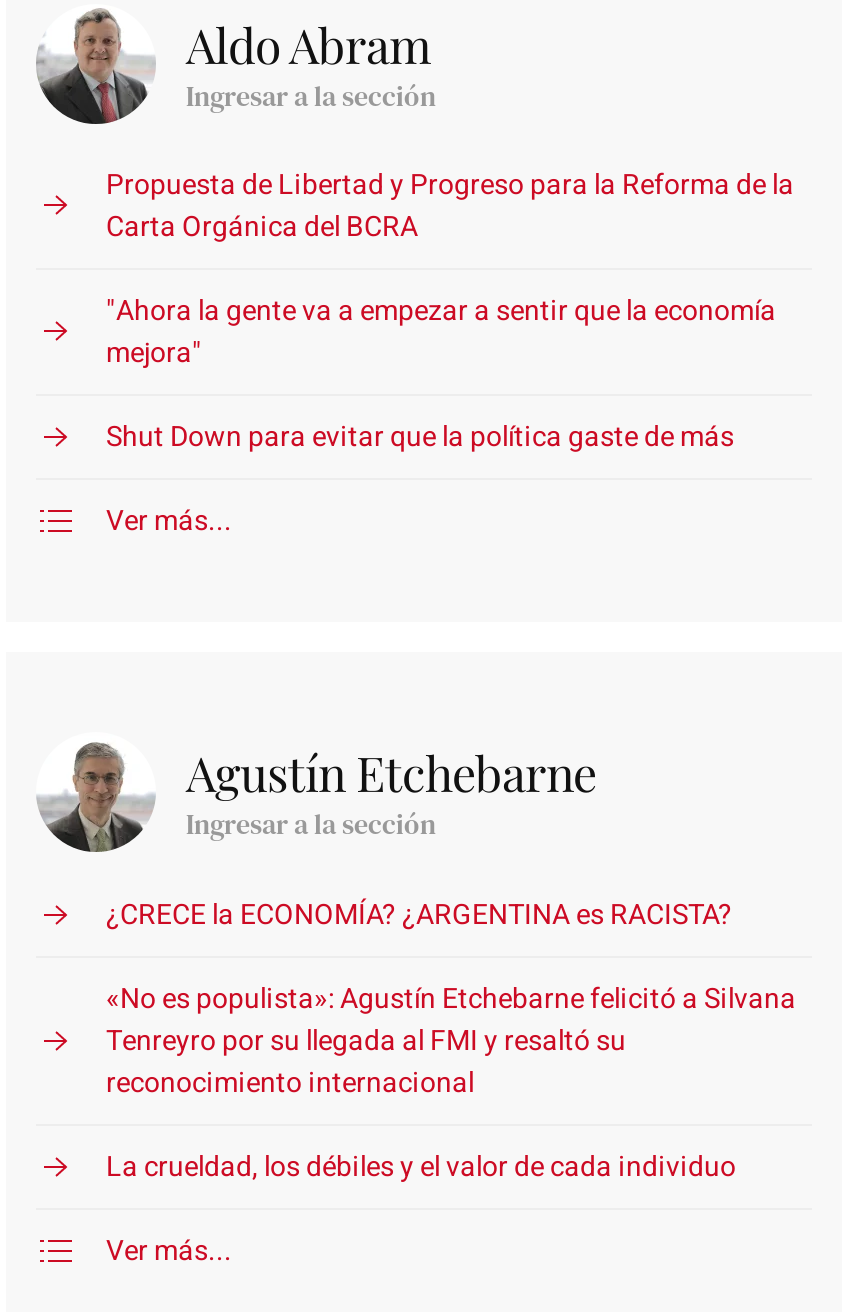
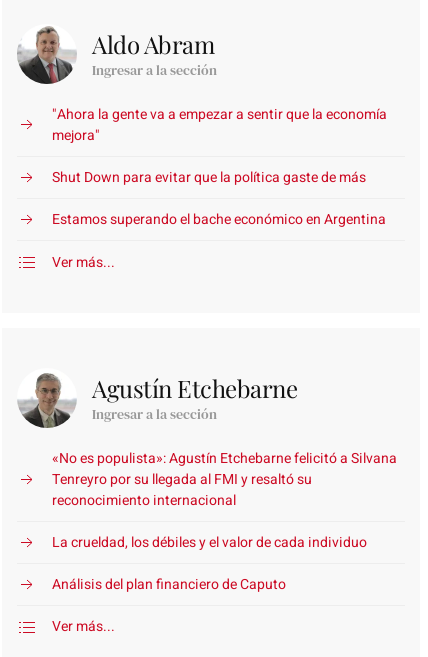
- Propuesta de Libertad y Progreso para la Reforma de la
- Carta Orgánica del BCRA

moved up: "Ahora la gente va a empezar a sentir que la economía | mejora" | Shut Down para evitar que la política gaste de más

+ Estamos superando el bache económico en Argentina

- ¿CRECE la ECONOMÍA? ¿ARGENTINA es RACISTA?

moved up: «No es populista»: Agustín Etchebarne felicitó a Silvana | Tenreyro por su llegada al FMI y resaltó su | reconocimiento internacional | La crueldad, los débiles y el valor de cada individuo

+ Análisis del plan financiero de Caputo
